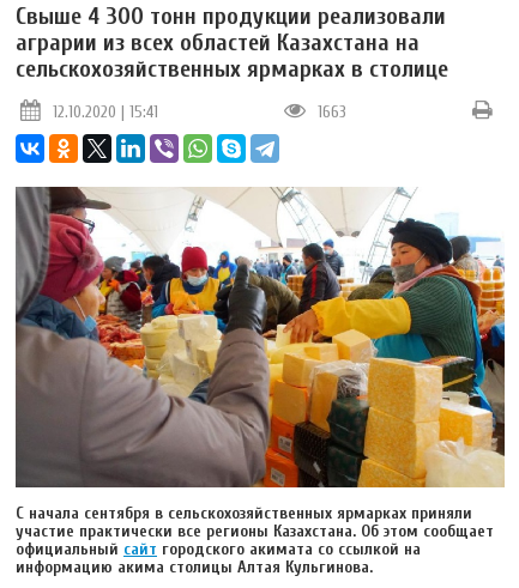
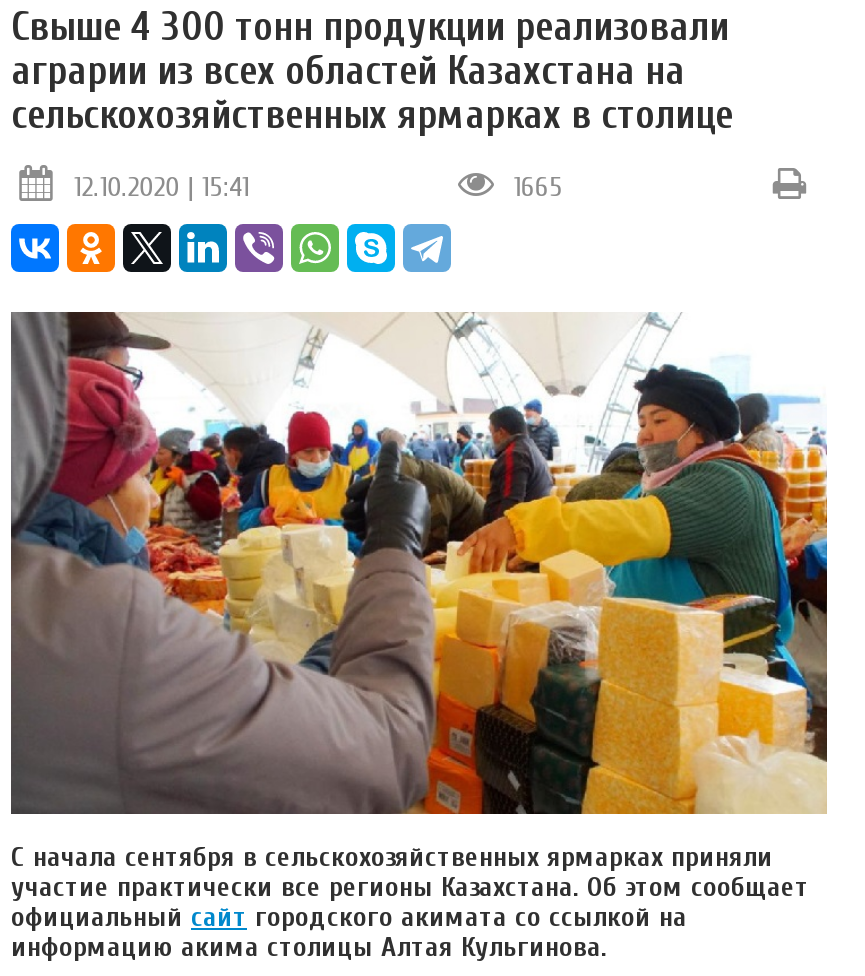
- 1663
+ 1665
